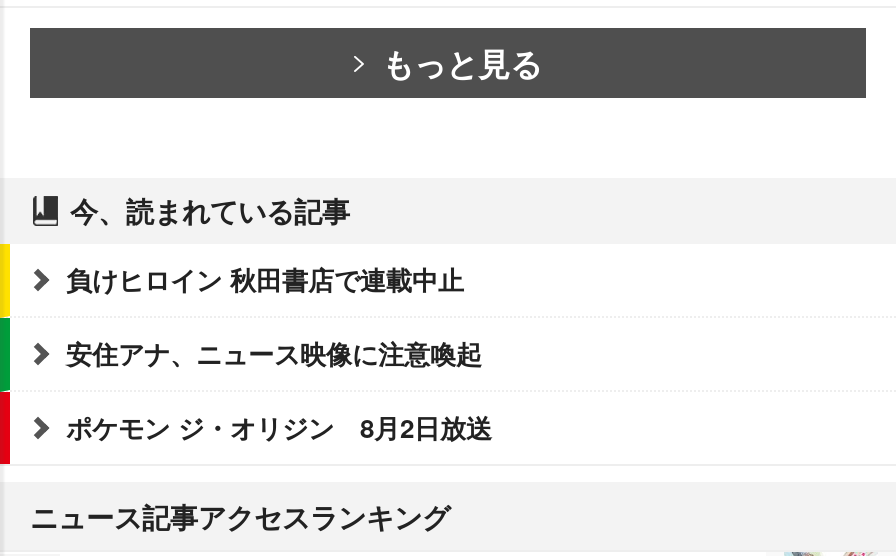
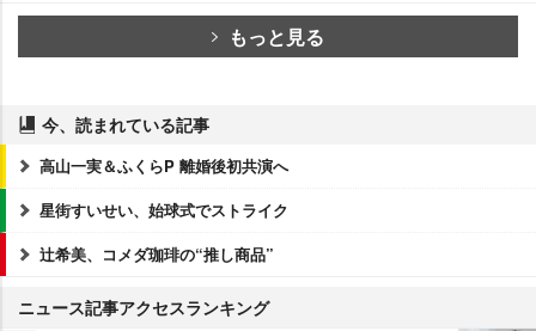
- 負けヒロイン 秋田書店で連載中止
+ 高山一実＆ふくらP 離婚後初共演へ

- 安住アナ、ニュース映像に注意喚起
+ 星街すいせい、始球式でストライク

- ポケモン ジ・オリジン 8月2日放送
+ 辻希美、コメダ珈琲の“推し商品”
